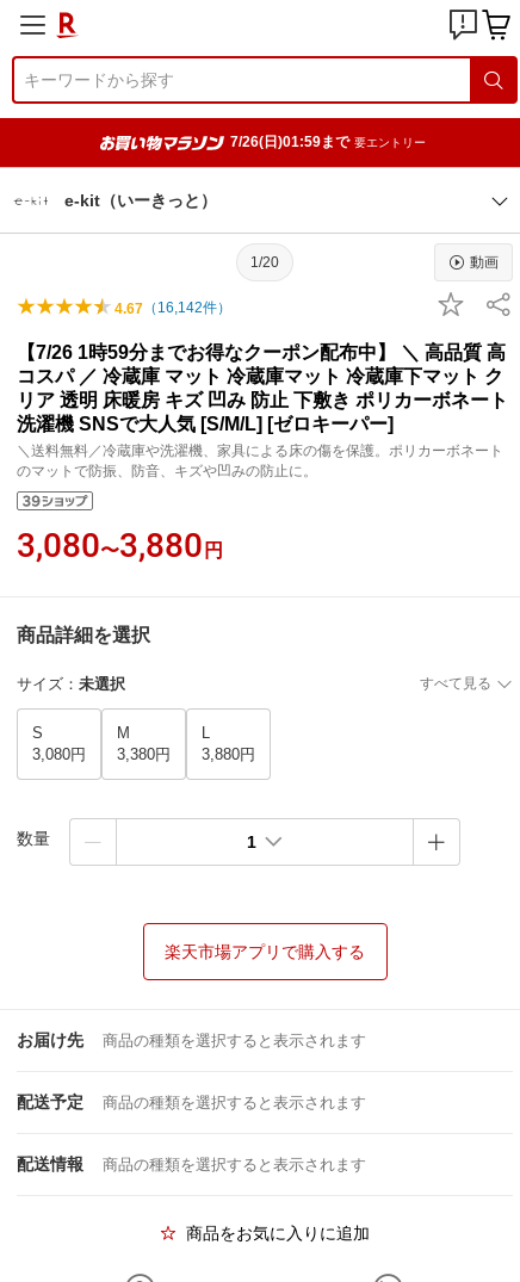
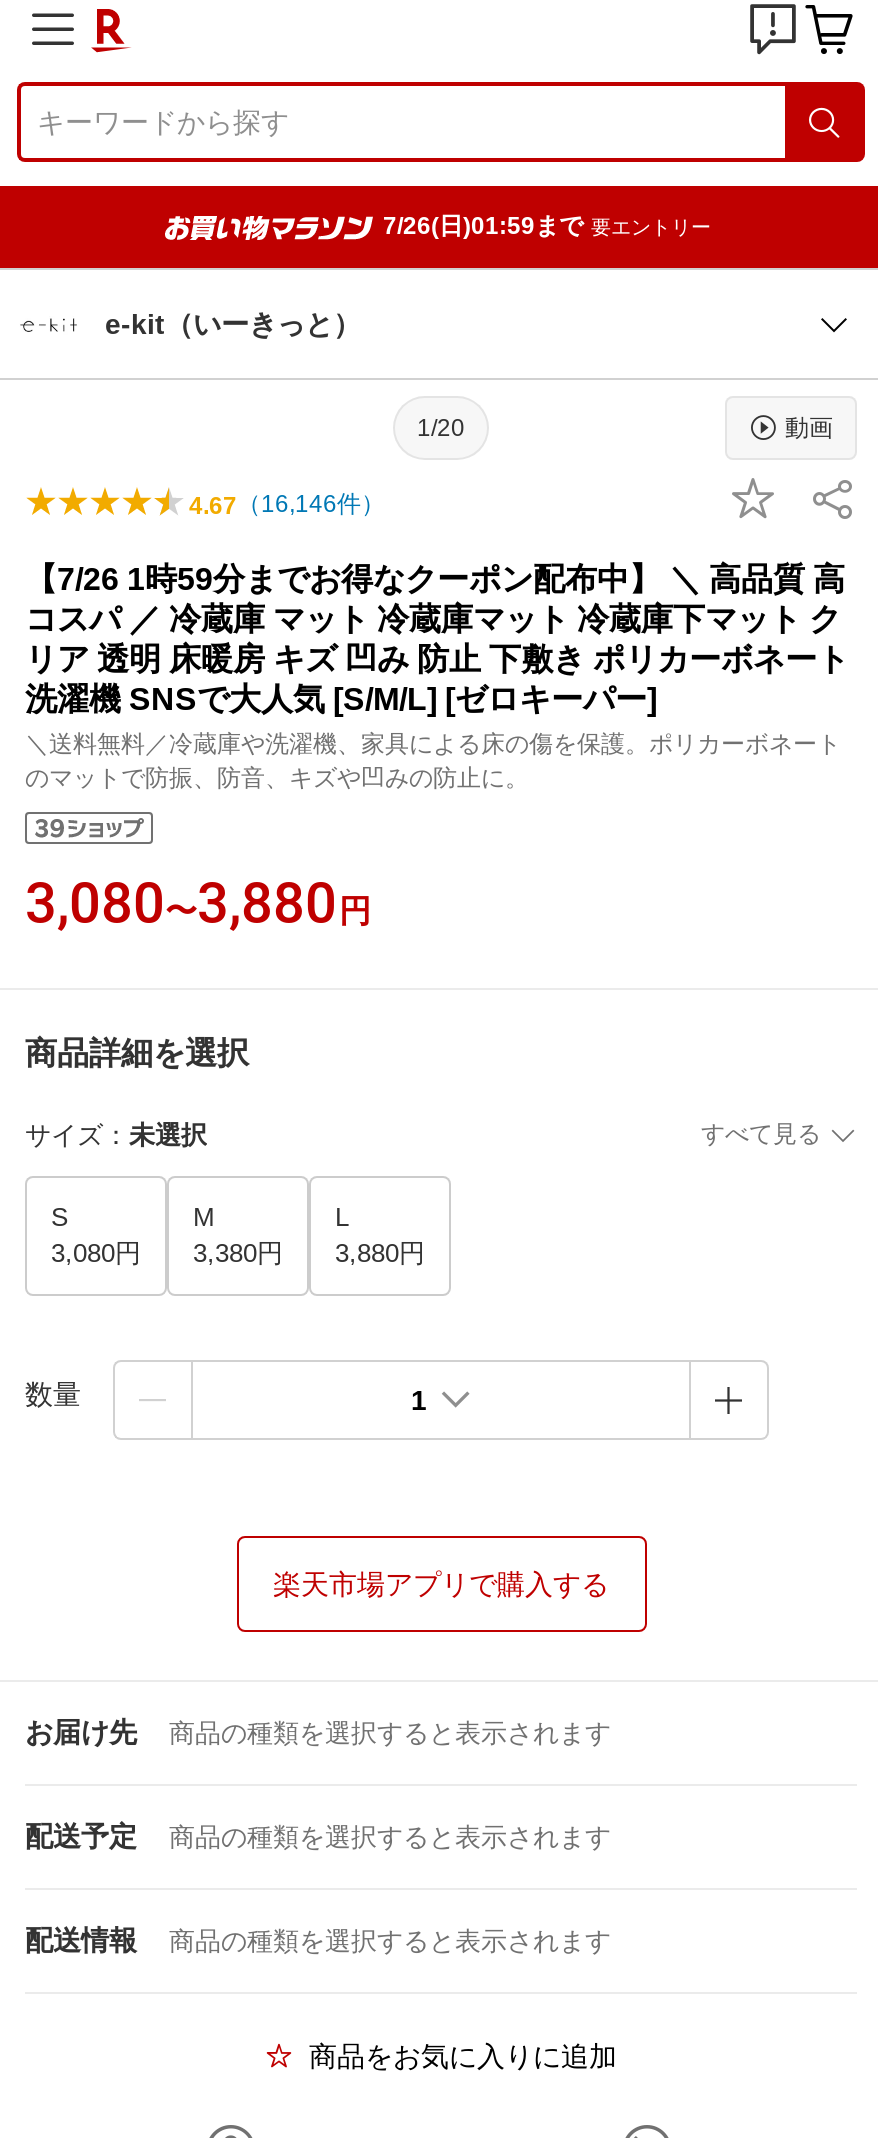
- 4.67（16,142件）
+ 4.67（16,146件）
